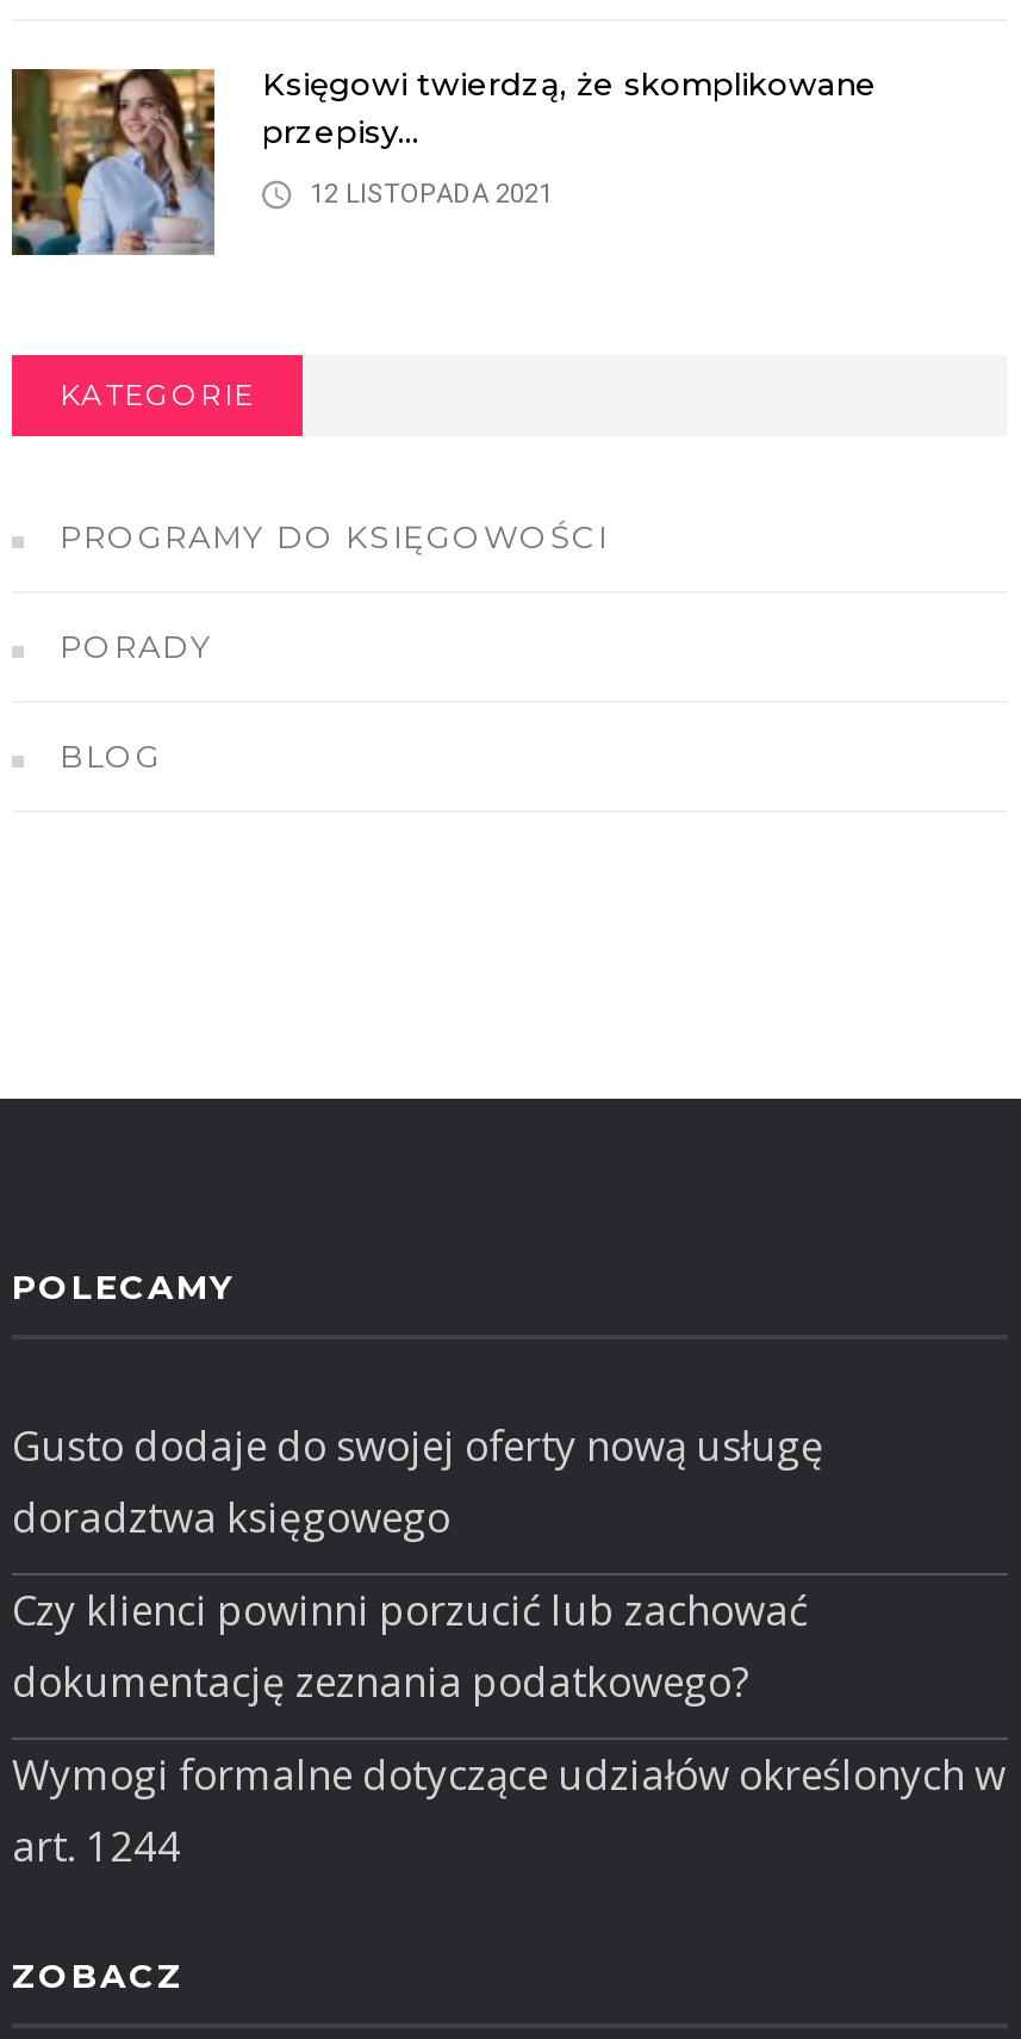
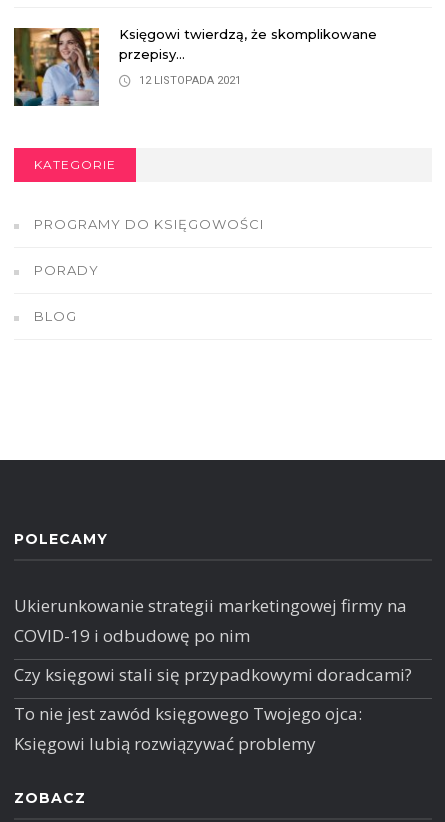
- Gusto dodaje do swojej oferty nową usługę
- doradztwa księgowego
+ Ukierunkowanie strategii marketingowej firmy na
+ COVID-19 i odbudowę po nim

- Czy klienci powinni porzucić lub zachować
- dokumentację zeznania podatkowego?
+ Czy księgowi stali się przypadkowymi doradcami?

- Wymogi formalne dotyczące udziałów określonych w
- art. 1244
+ To nie jest zawód księgowego Twojego ojca:
+ Księgowi lubią rozwiązywać problemy
